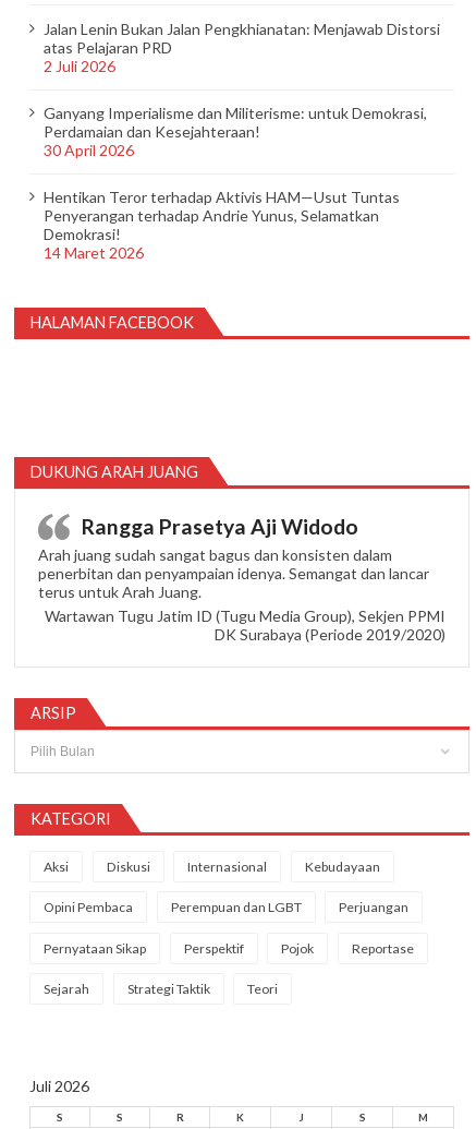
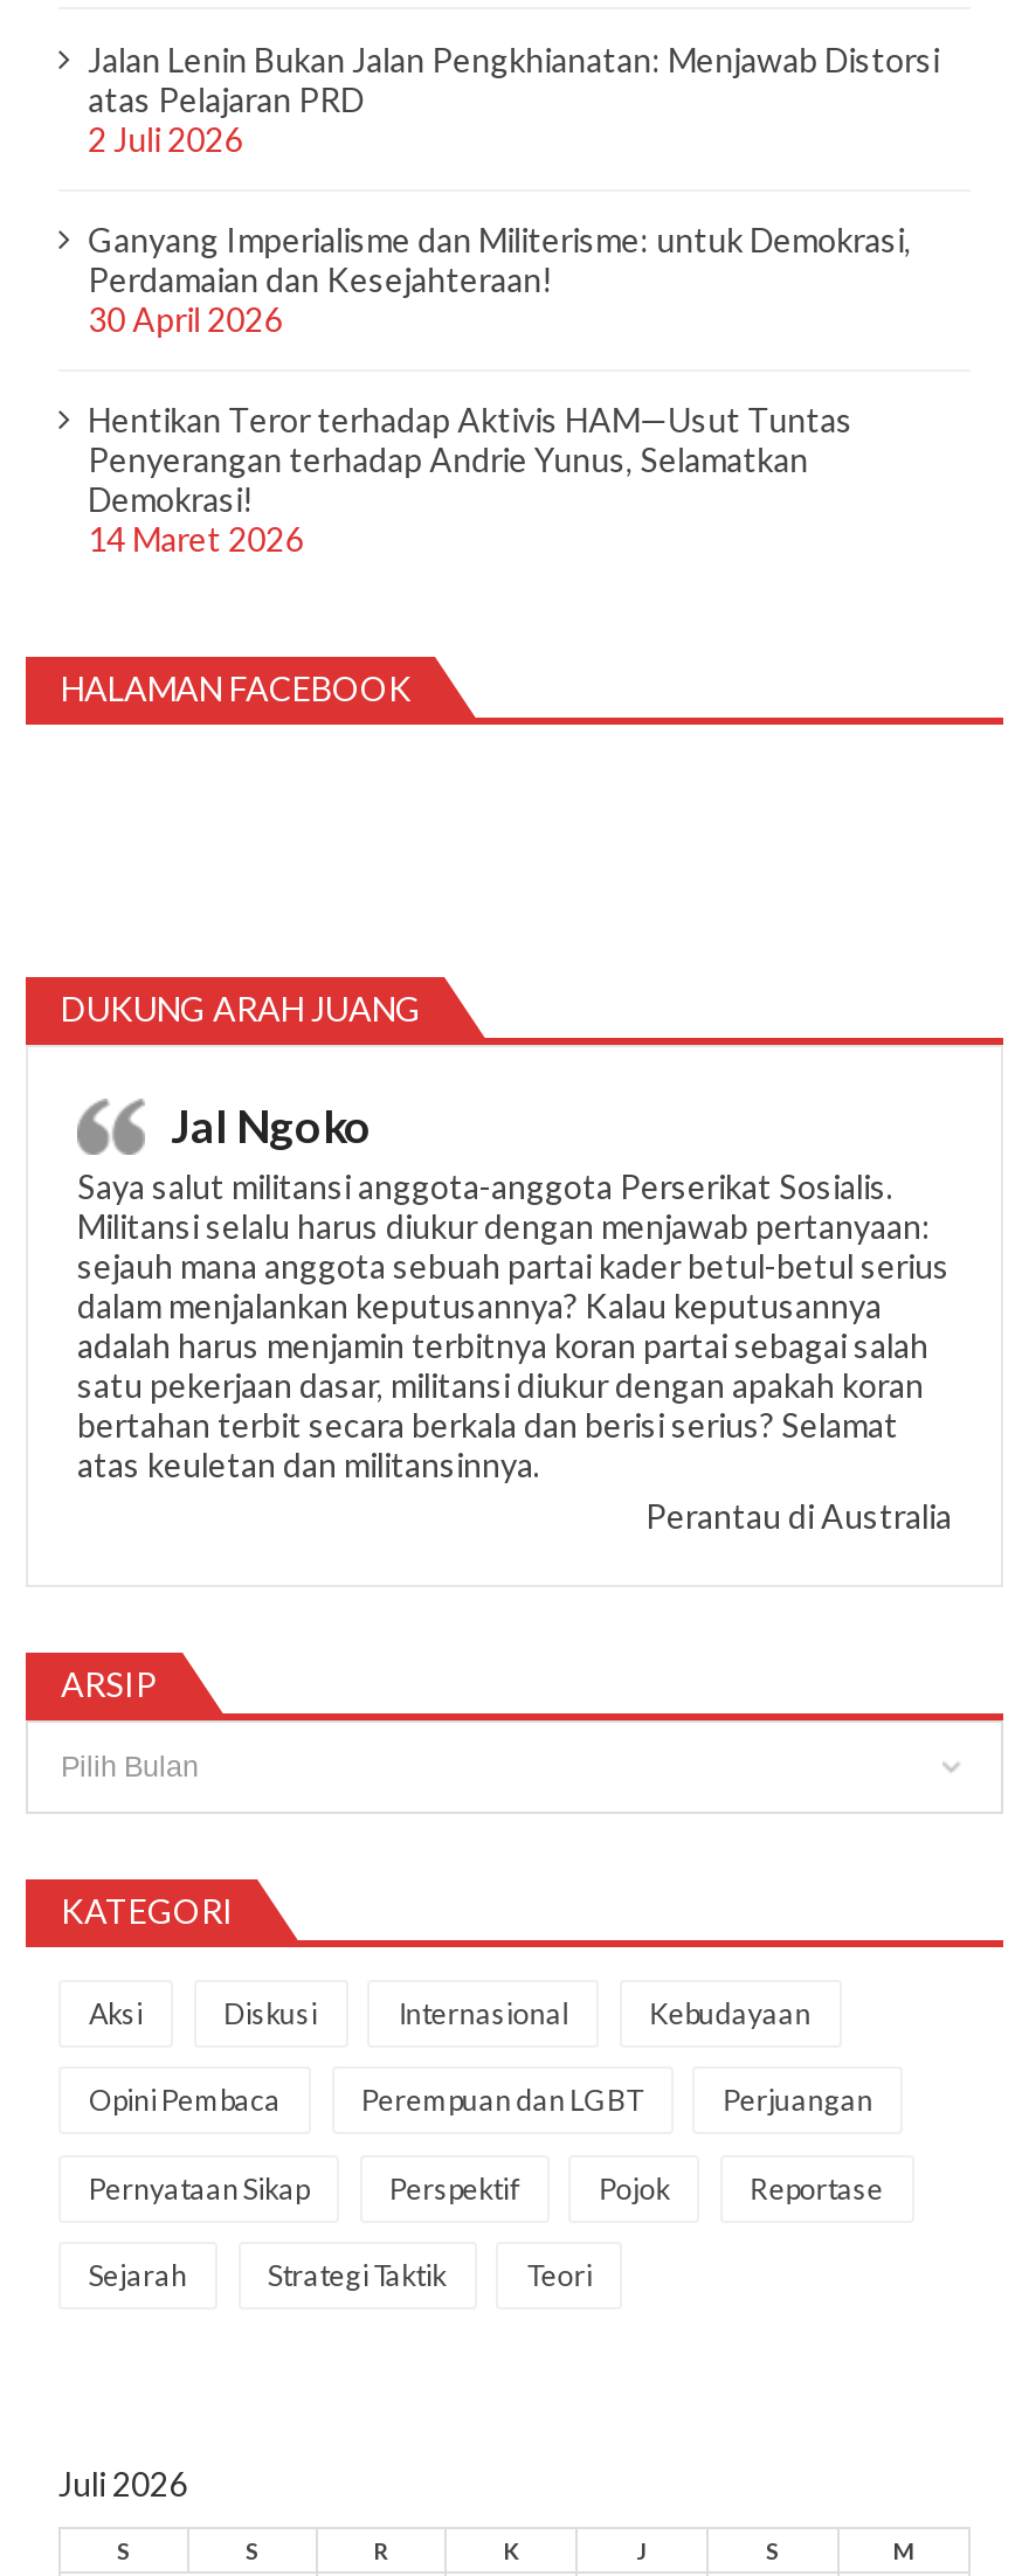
- Rangga Prasetya Aji Widodo
- Arah juang sudah sangat bagus dan konsisten dalam
- penerbitan dan penyampaian idenya. Semangat dan lancar
- terus untuk Arah Juang.
- Wartawan Tugu Jatim ID (Tugu Media Group), Sekjen PPMI
- DK Surabaya (Periode 2019/2020)
+ Jal Ngoko
+ Saya salut militansi anggota-anggota Perserikat Sosialis.
+ Militansi selalu harus diukur dengan menjawab pertanyaan:
+ sejauh mana anggota sebuah partai kader betul-betul serius
+ dalam menjalankan keputusannya? Kalau keputusannya
+ adalah harus menjamin terbitnya koran partai sebagai salah
+ satu pekerjaan dasar, militansi diukur dengan apakah koran
+ bertahan terbit secara berkala dan berisi serius? Selamat
+ atas keuletan dan militansinnya.
+ Perantau di Australia
